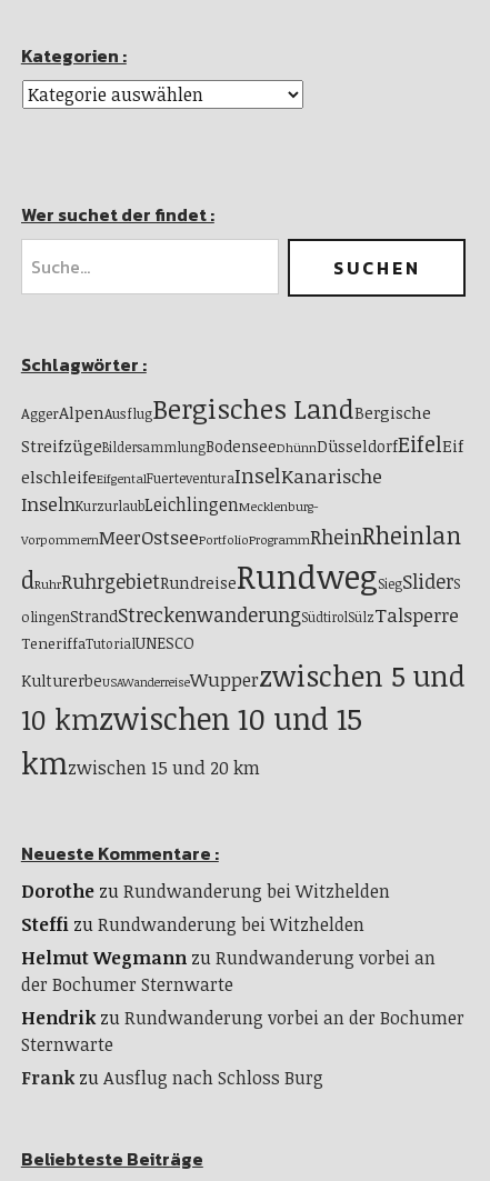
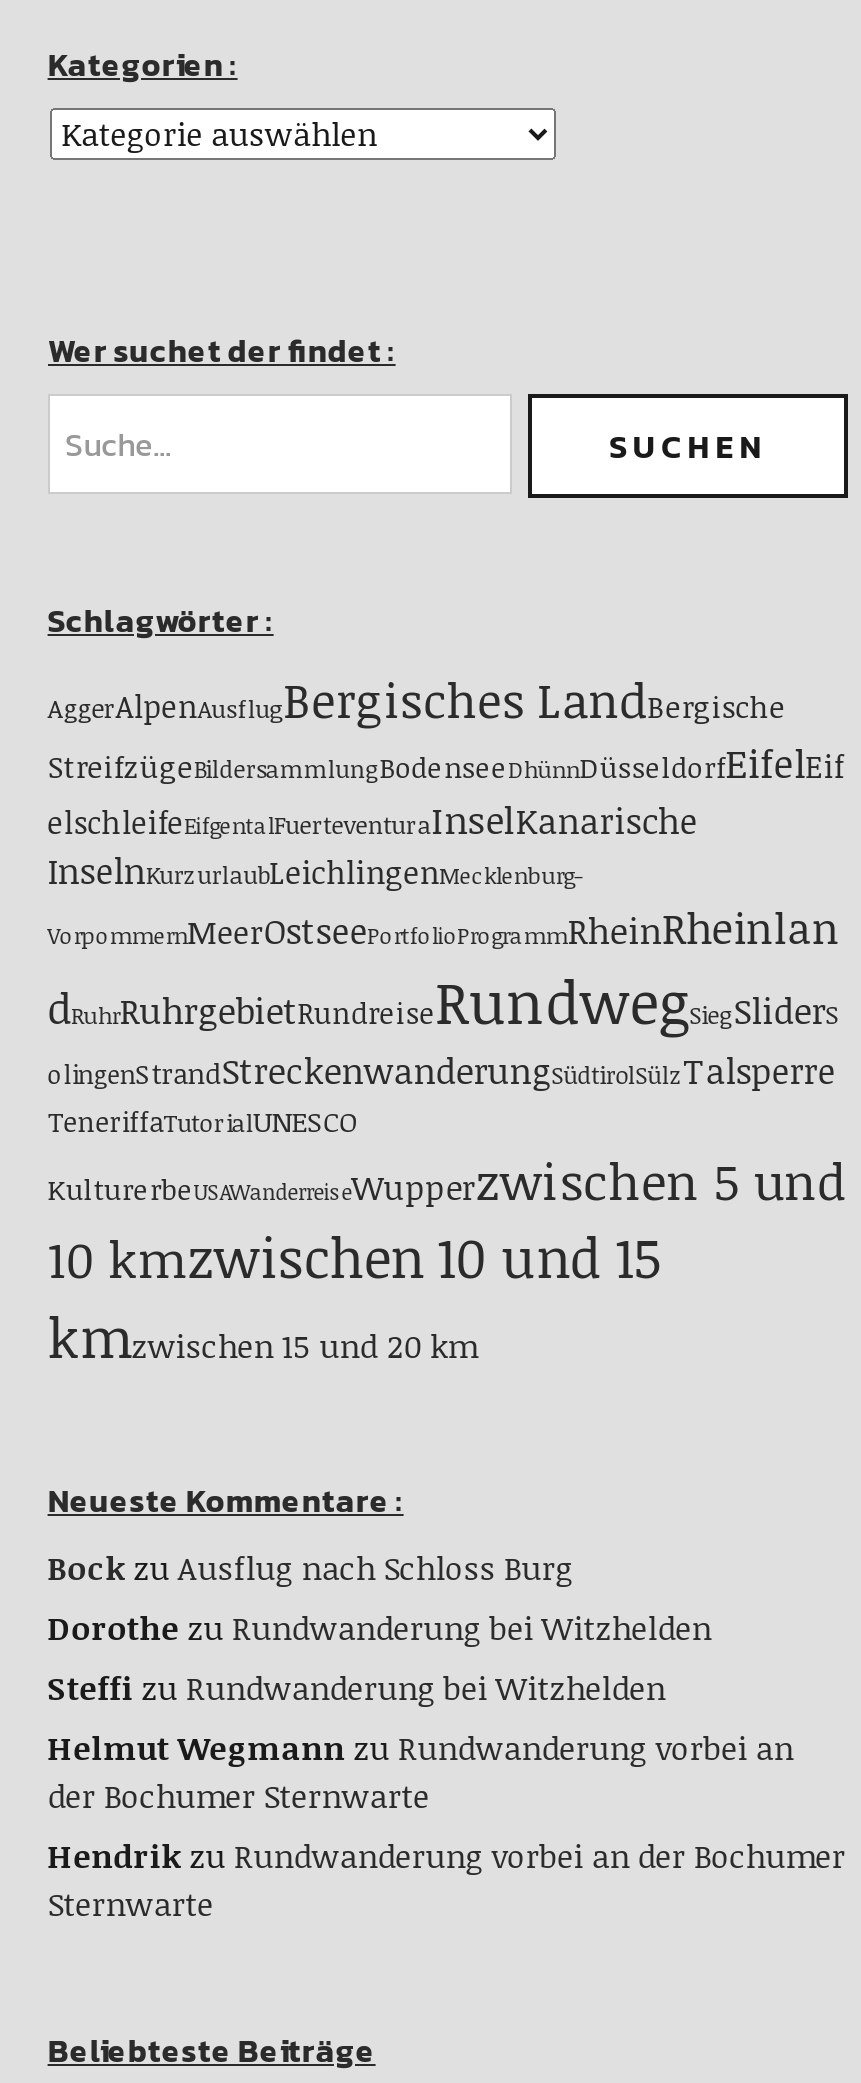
+ Bock zu Ausflug nach Schloss Burg

moved down: Dorothe zu Rundwanderung bei Witzhelden | Steffi zu Rundwanderung bei Witzhelden | Helmut Wegmann zu Rundwanderung vorbei an | der Bochumer Sternwarte | Hendrik zu Rundwanderung vorbei an der Bochumer | Sternwarte

- Frank zu Ausflug nach Schloss Burg
